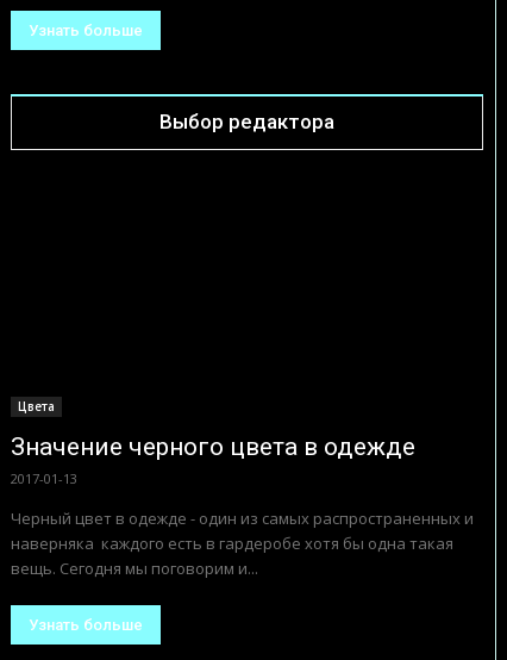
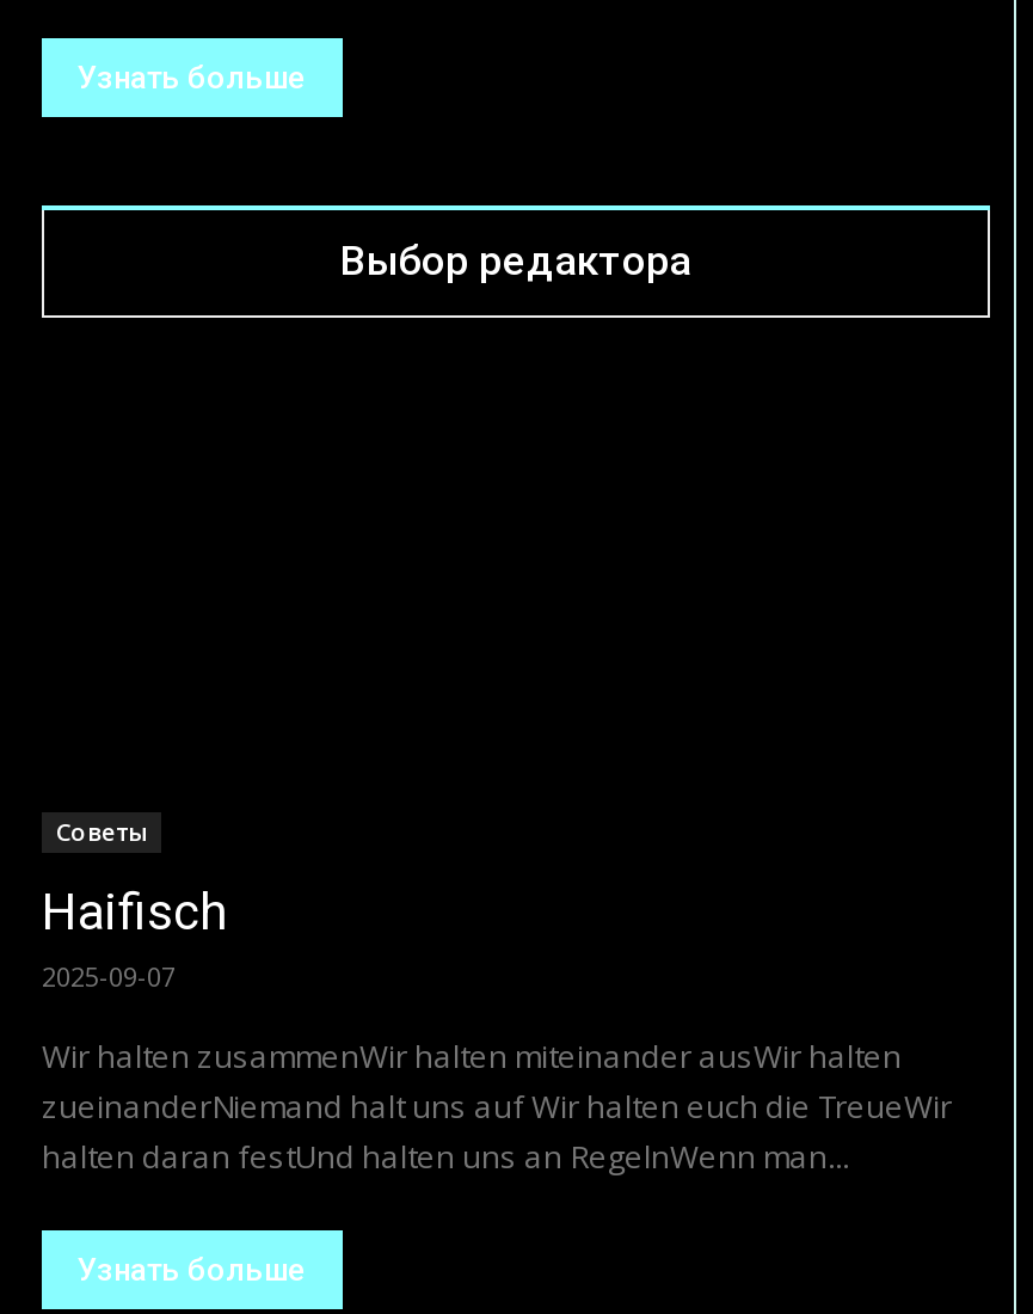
- Цвета
+ Советы

- Значение черного цвета в одежде
- 2017-01-13
+ Haifisch
+ 2025-09-07

- Черный цвет в одежде - один из самых распространенных и
- наверняка каждого есть в гардеробе хотя бы одна такая
- вещь. Сегодня мы поговорим и...
+ Wir halten zusammenWir halten miteinander ausWir halten
+ zueinanderNiemand halt uns auf Wir halten euch die TreueWir
+ halten daran festUnd halten uns an RegelnWenn man...
